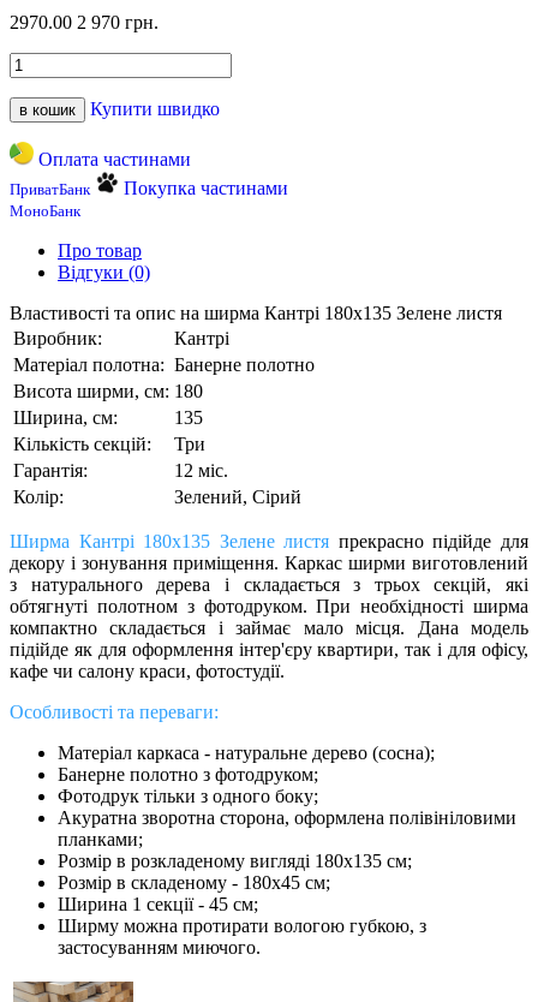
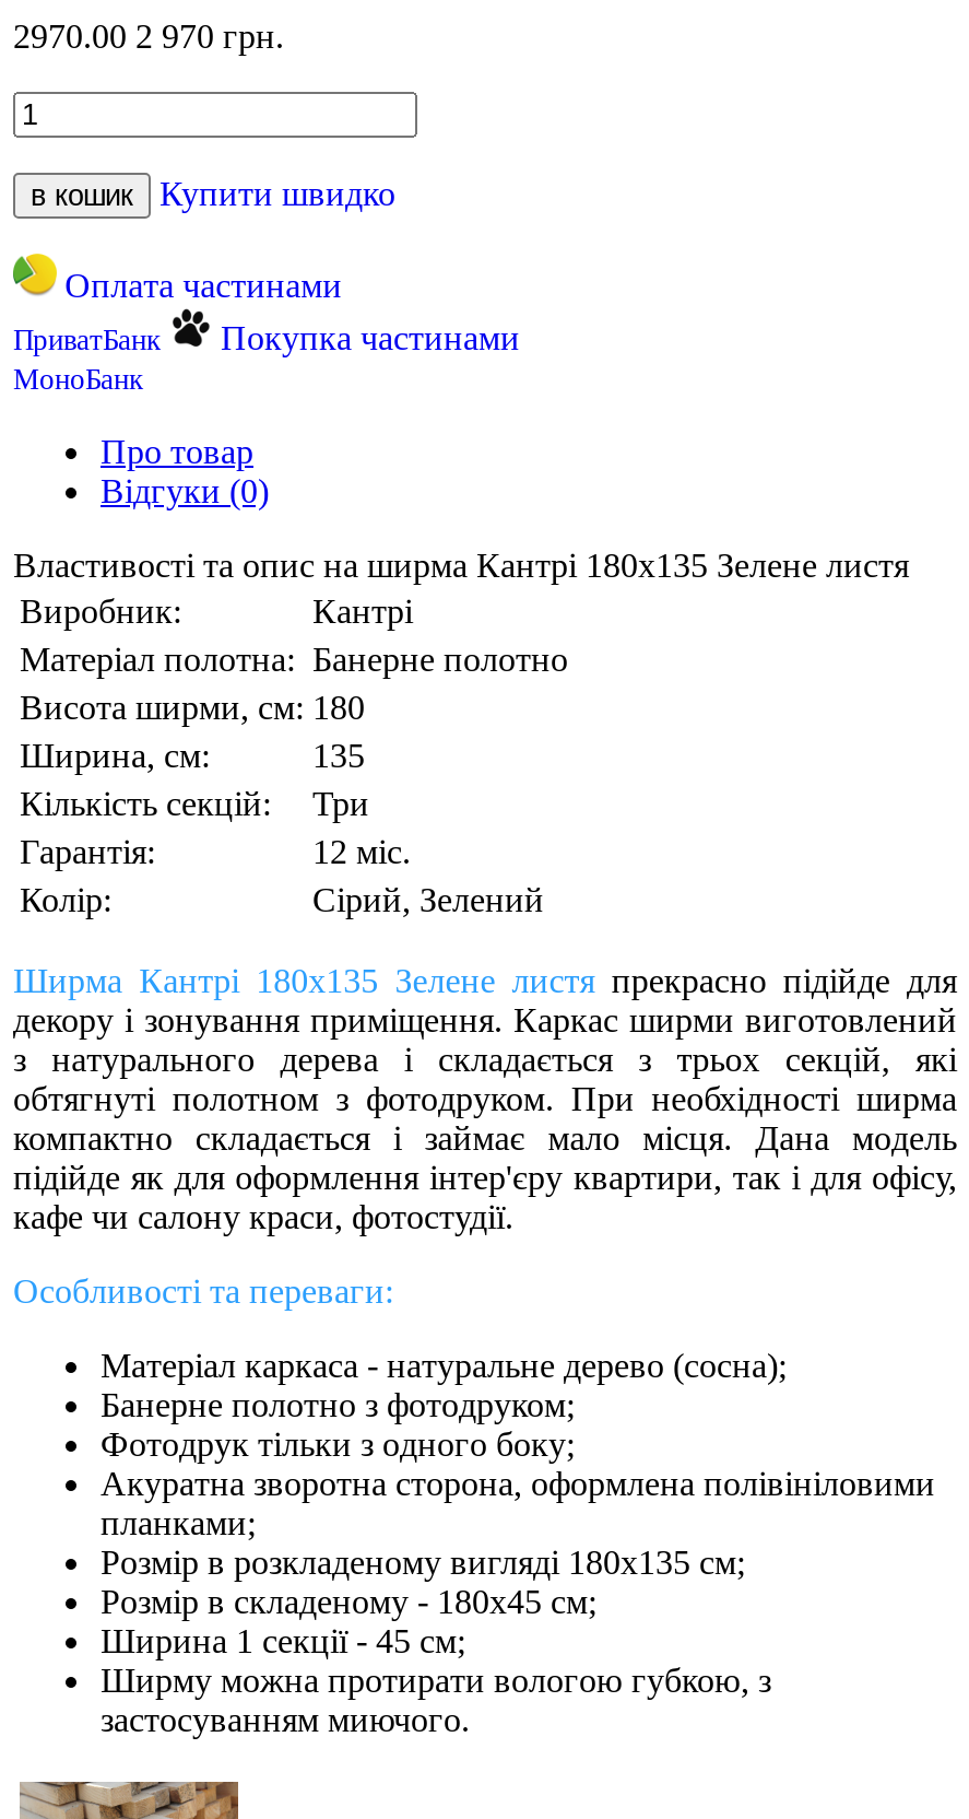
- Зелений, Сірий
+ Сірий, Зелений
